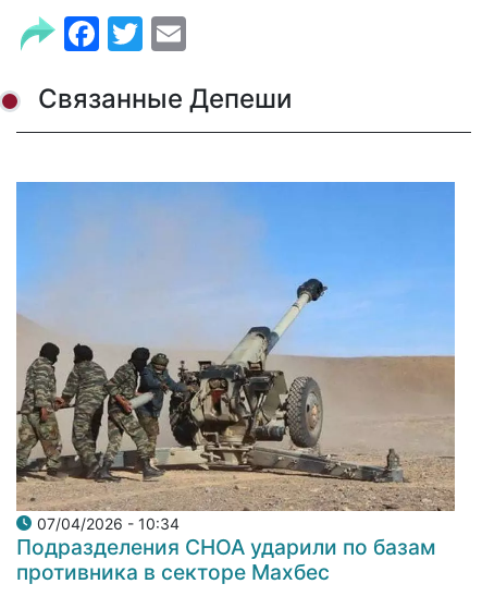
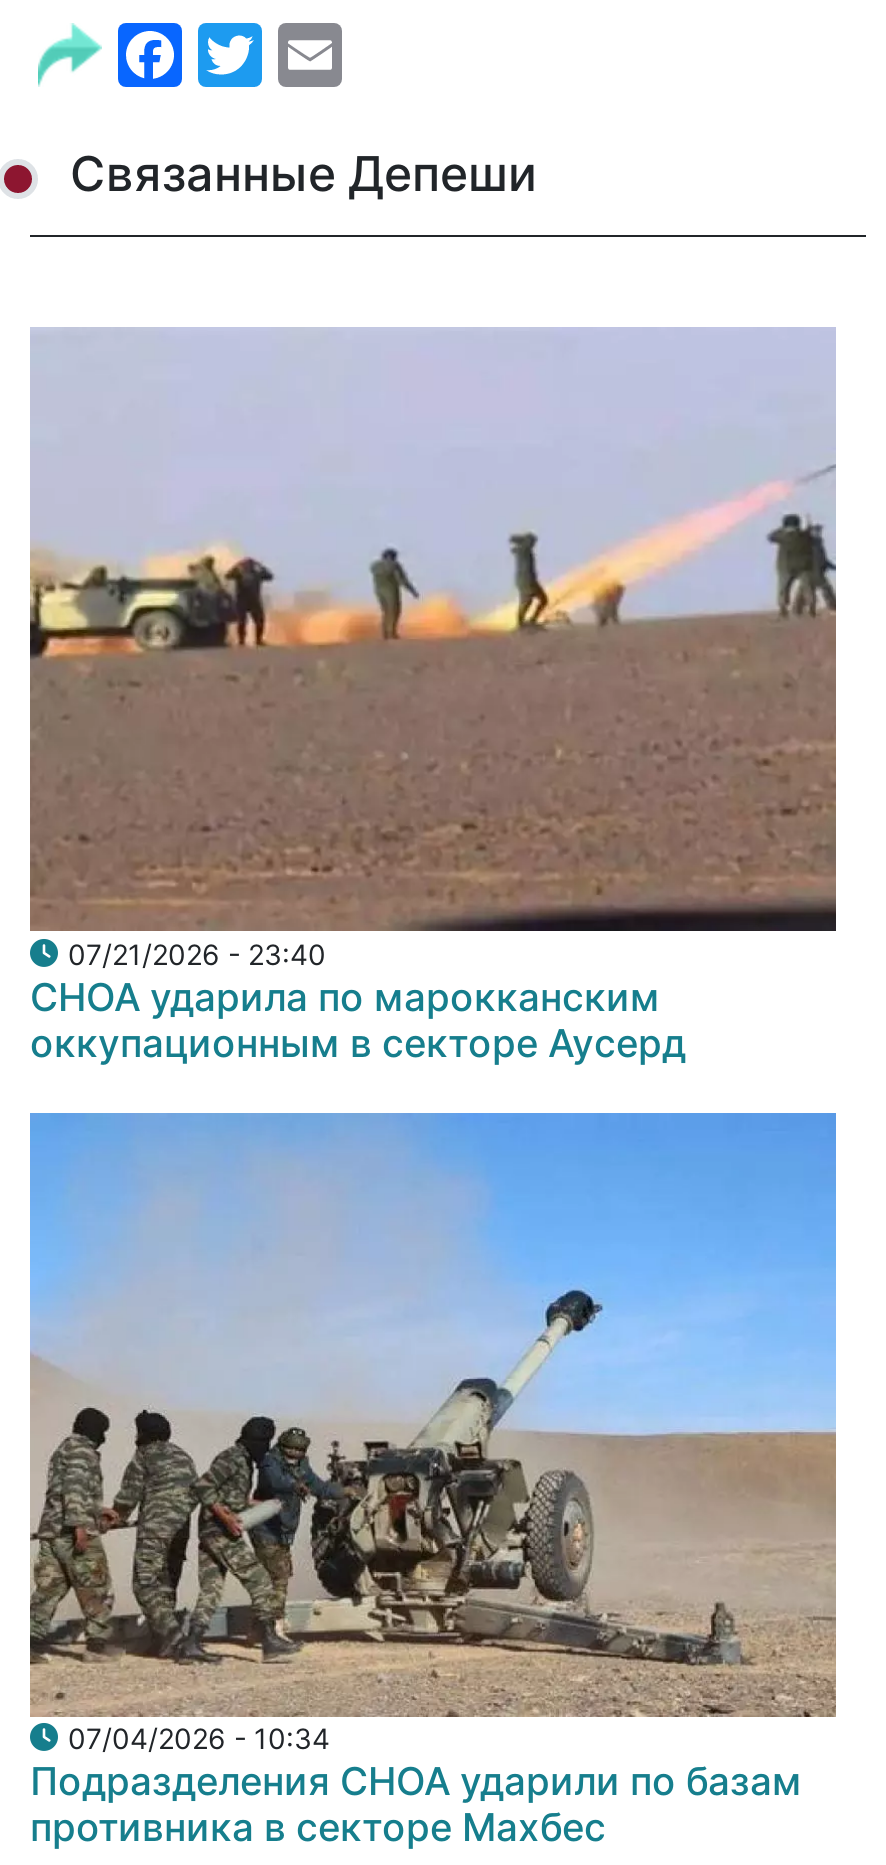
+ [image]
+ 07/21/2026 - 23:40
+ СНОА ударила по марокканским
+ оккупационным в секторе Аусерд
